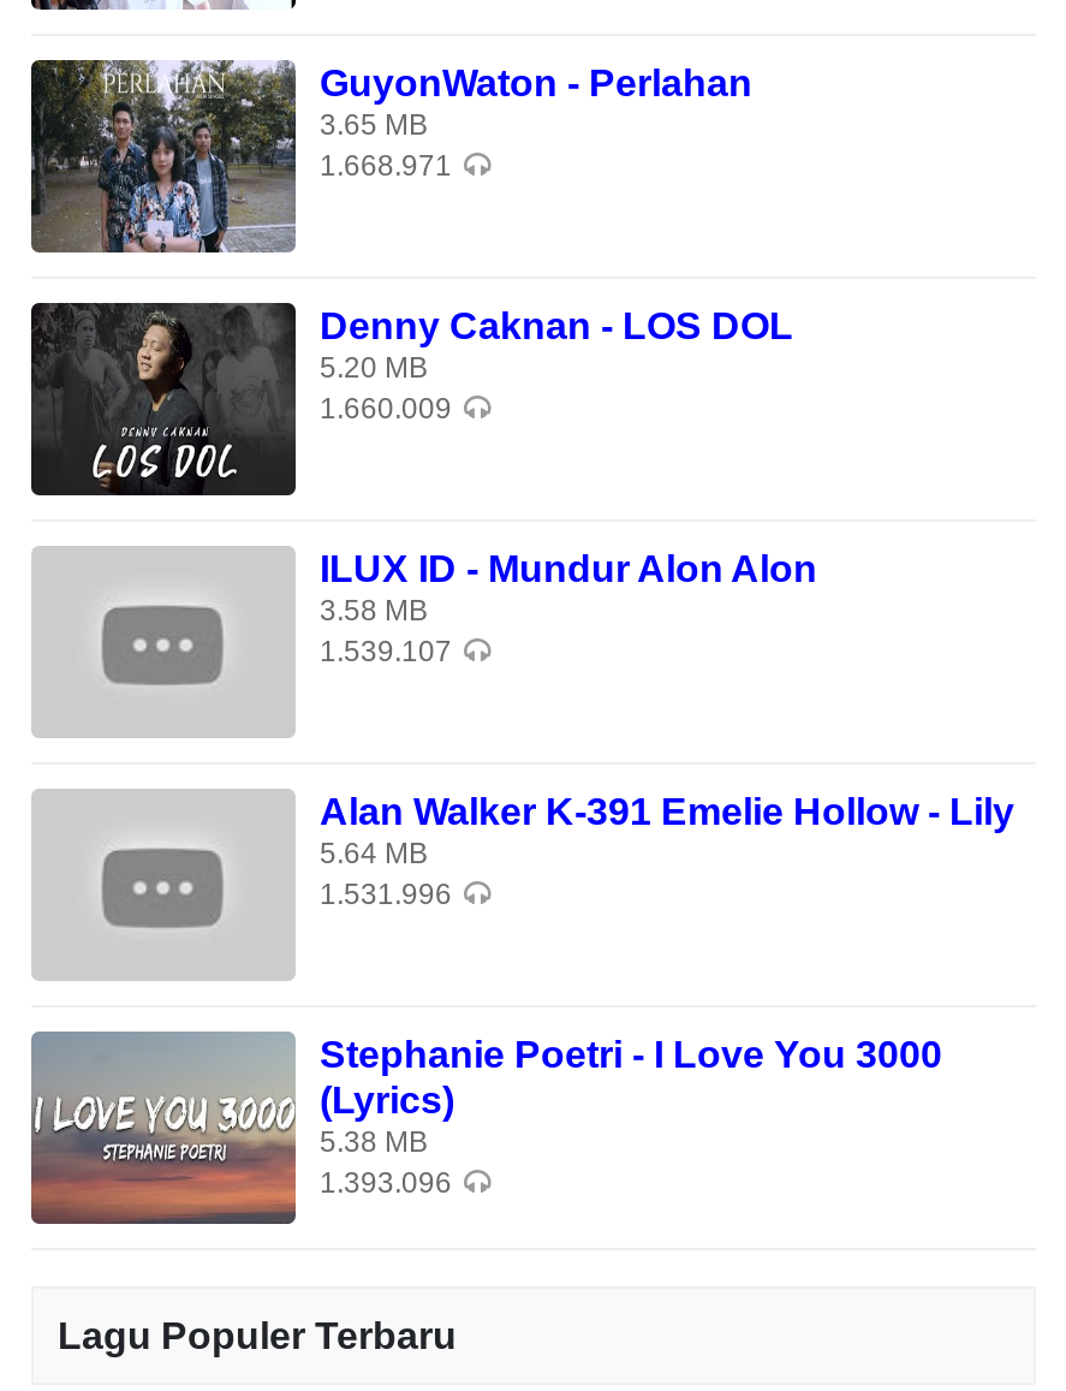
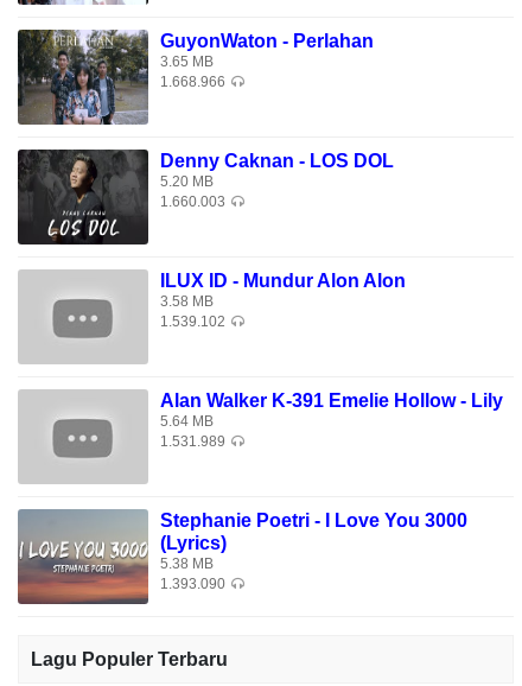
- 1.668.971
+ 1.668.966

- 1.660.009
+ 1.660.003

- 1.539.107
+ 1.539.102

- 1.531.996
+ 1.531.989

- 1.393.096
+ 1.393.090
